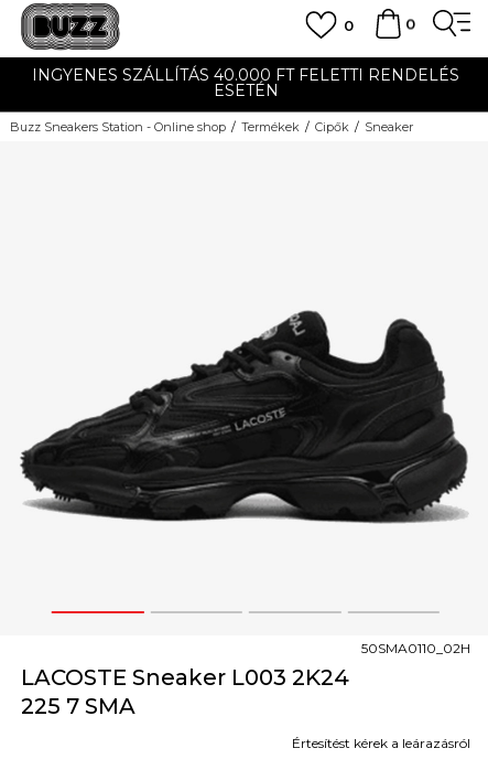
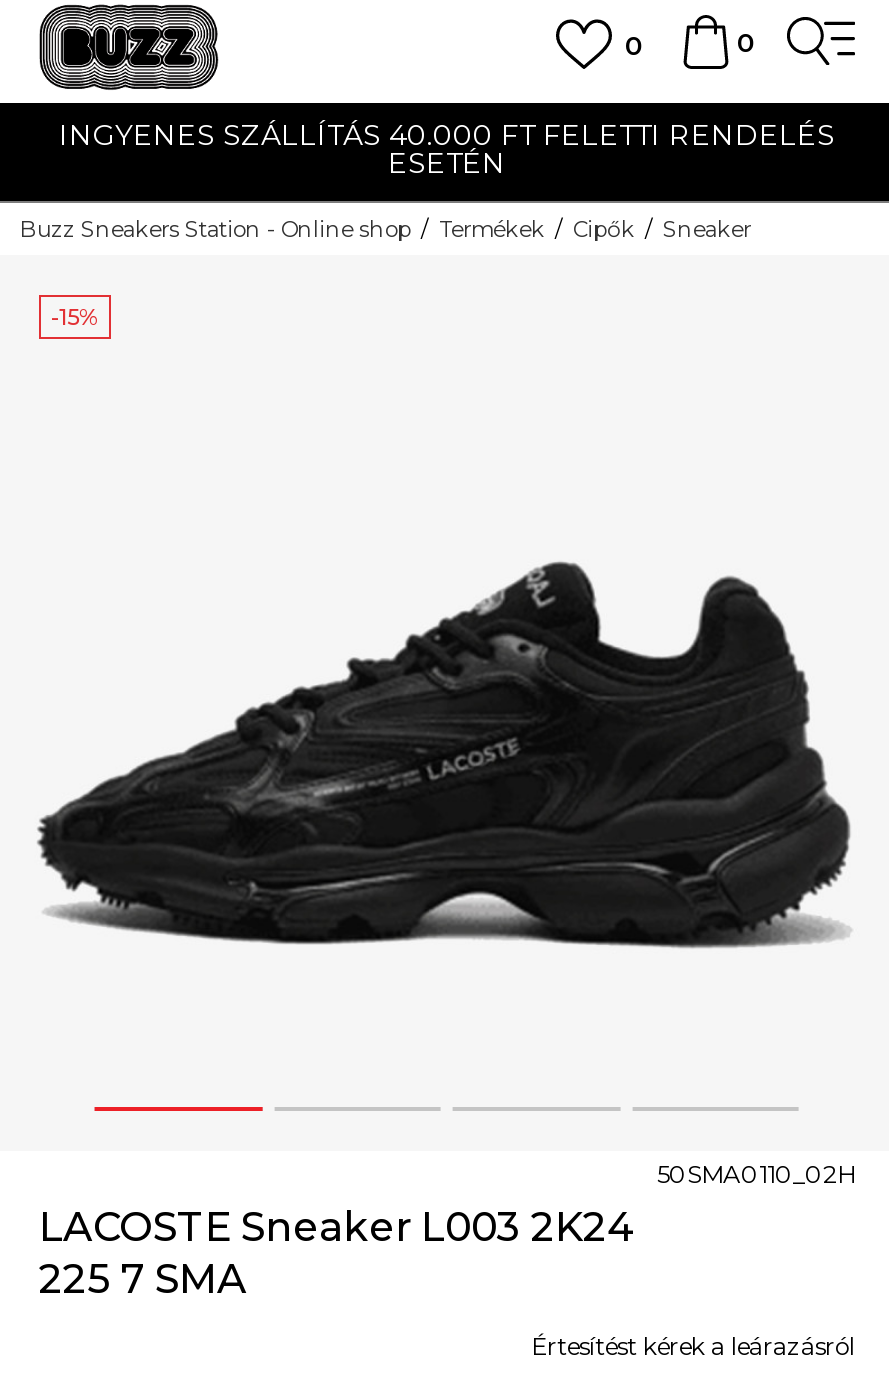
+ -15%
